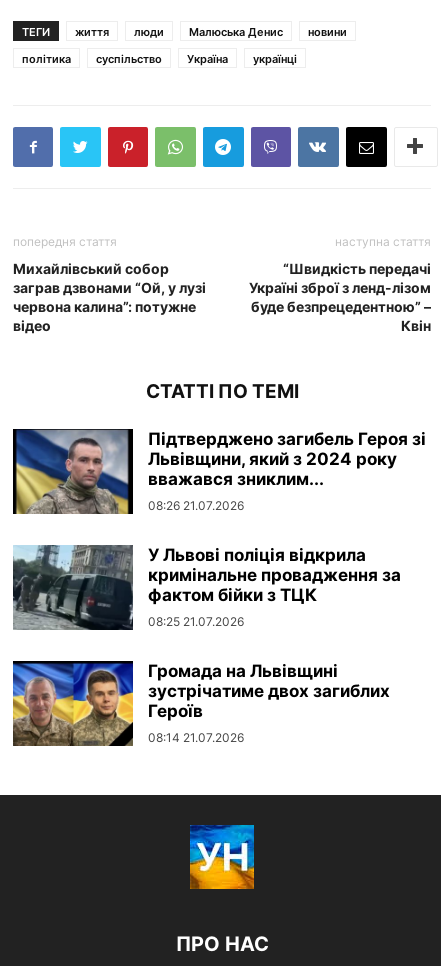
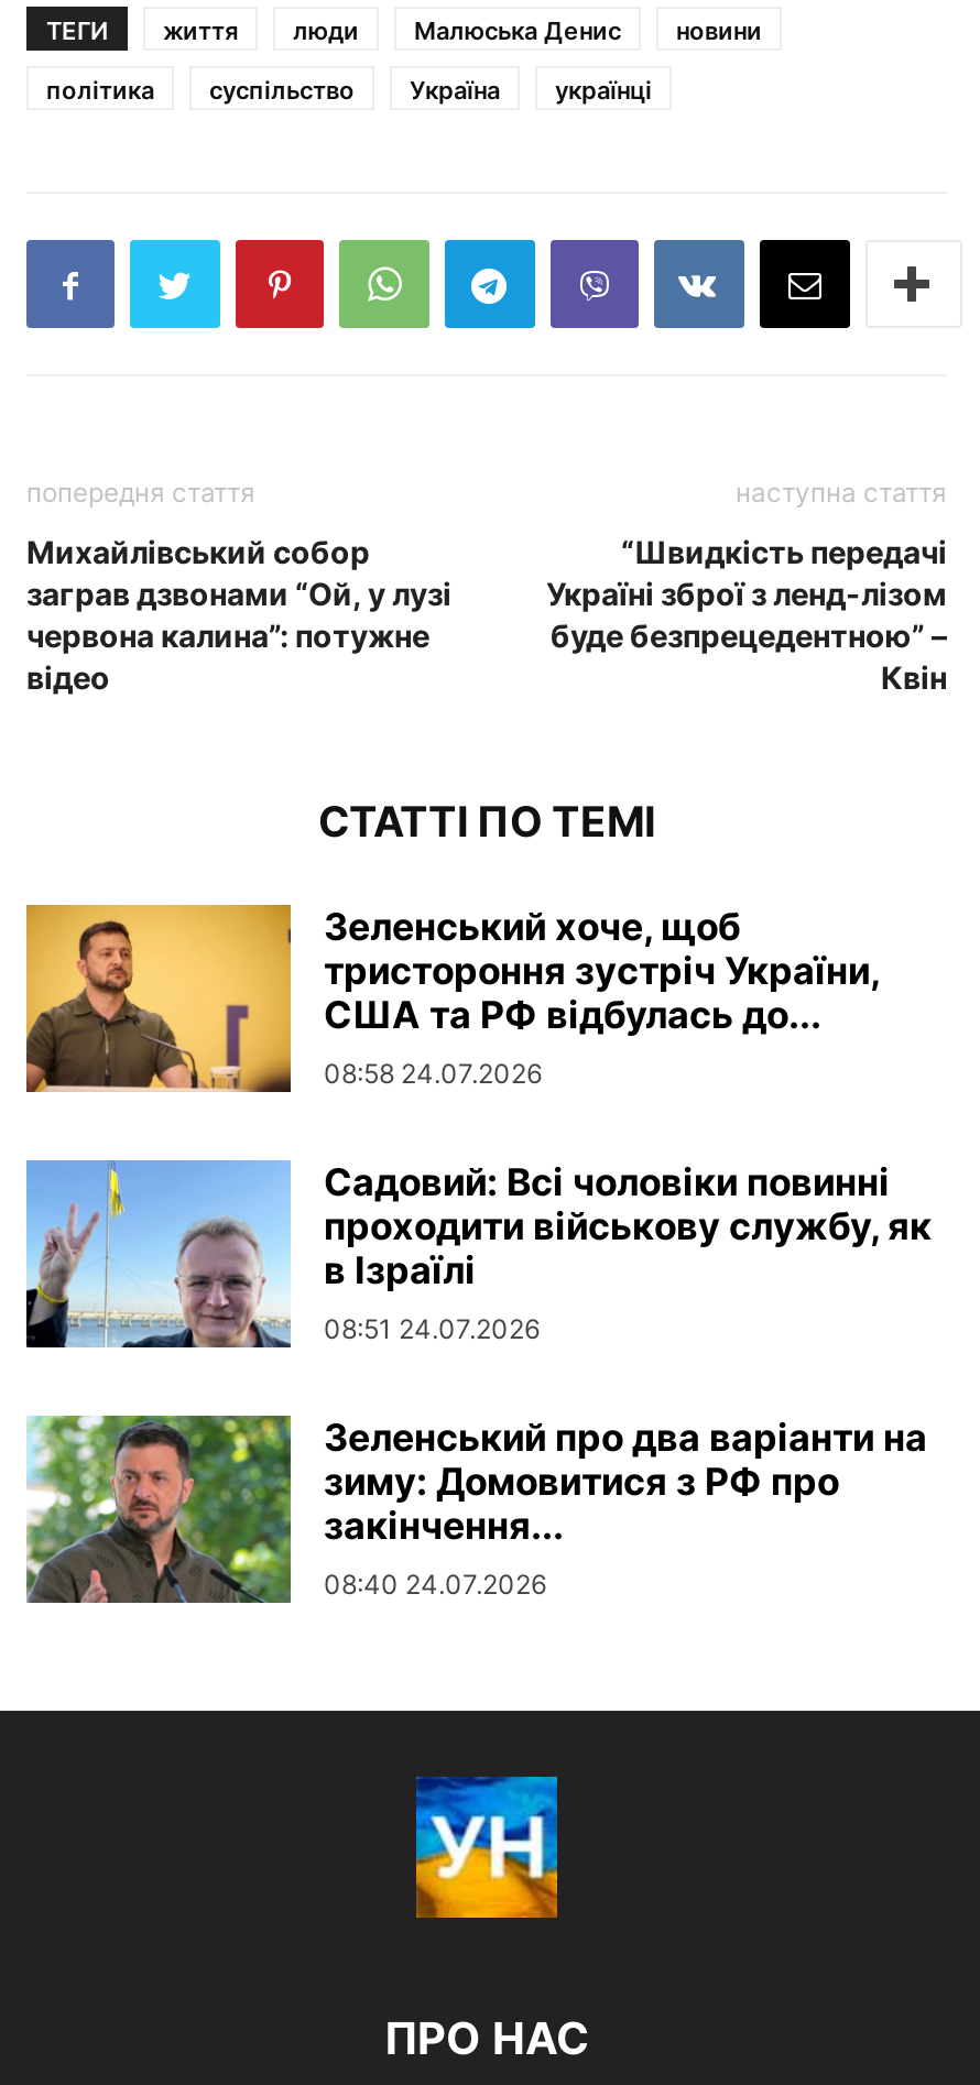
- [image]
- Підтверджено загибель Героя зі
- Львівщини, який з 2024 року
- вважався зниклим...
- 08:26 21.07.2026
+ [image]
+ Зеленський хоче, щоб
+ тристороння зустріч України,
+ США та РФ відбулась до...
+ 08:58 24.07.2026

- [image]
- У Львові поліція відкрила
- кримінальне провадження за
- фактом бійки з ТЦК
- 08:25 21.07.2026
+ [image]
+ Садовий: Всі чоловіки повинні
+ проходити військову службу, як
+ в Ізраїлі
+ 08:51 24.07.2026

- [image]
- Громада на Львівщині
- зустрічатиме двох загиблих
- Героїв
- 08:14 21.07.2026
+ [image]
+ Зеленський про два варіанти на
+ зиму: Домовитися з РФ про
+ закінчення...
+ 08:40 24.07.2026
